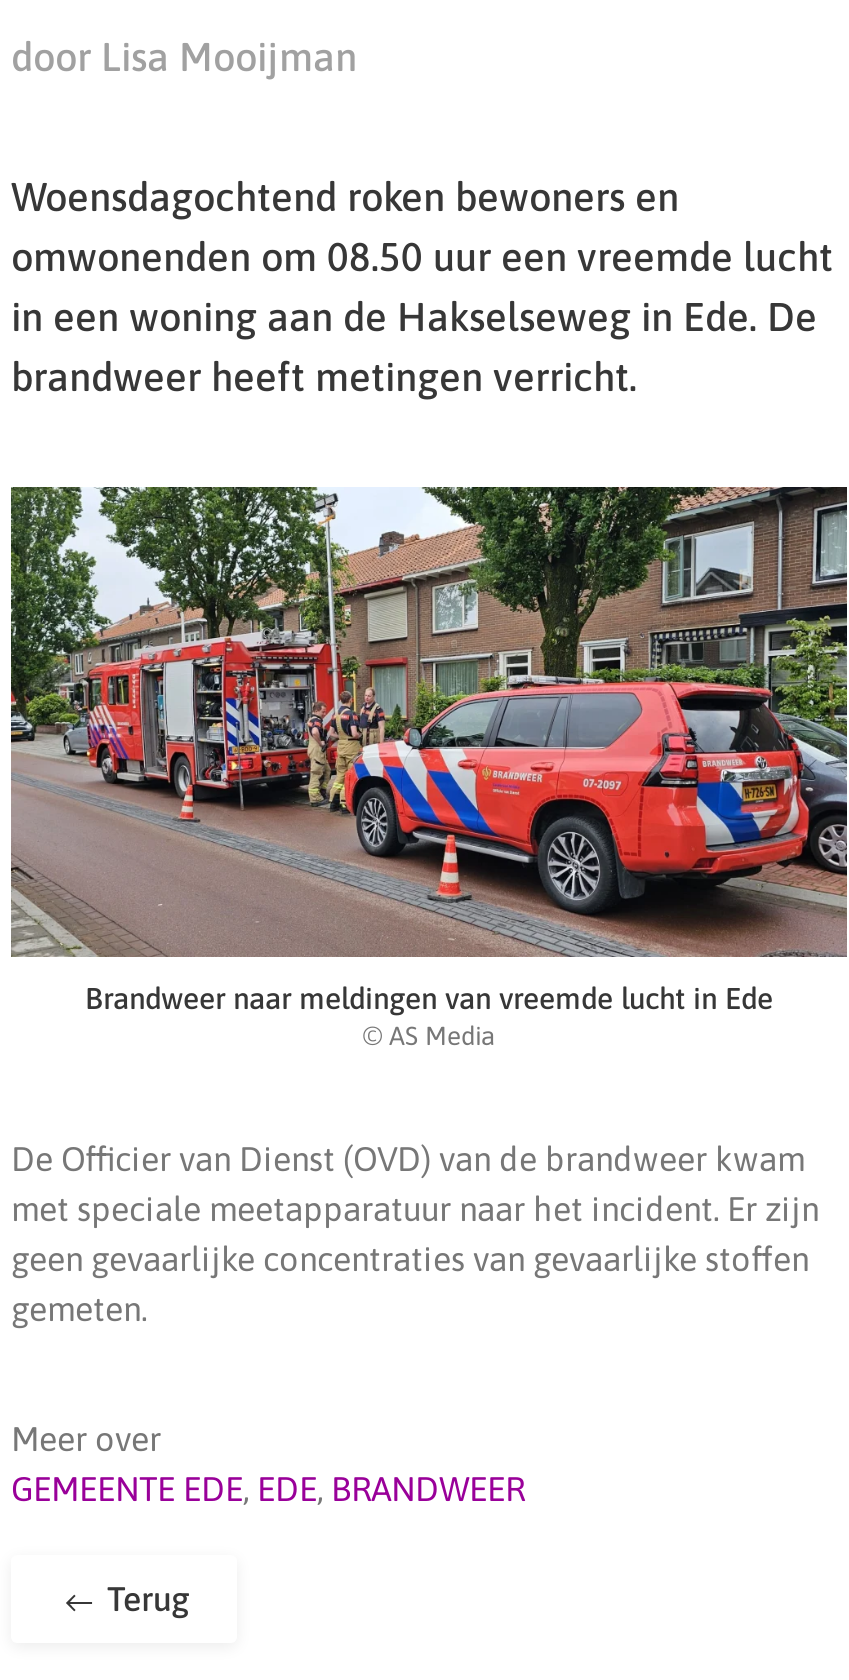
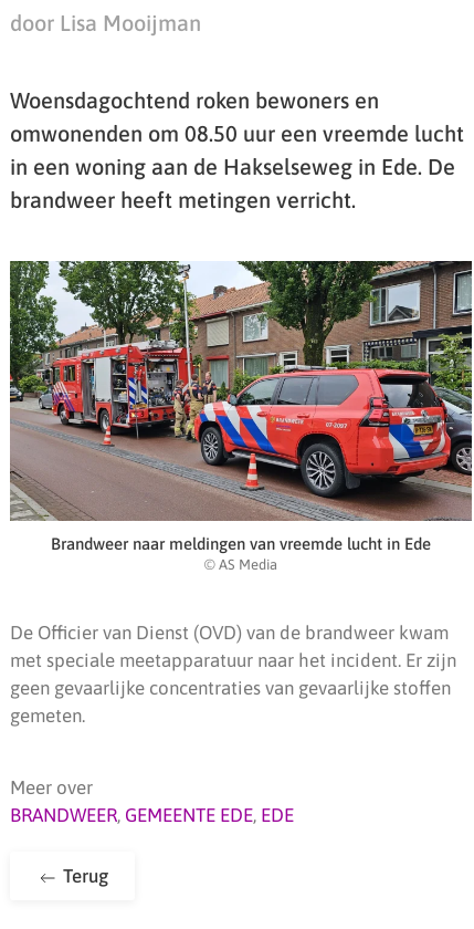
- GEMEENTE EDE, EDE, BRANDWEER
+ BRANDWEER, GEMEENTE EDE, EDE
